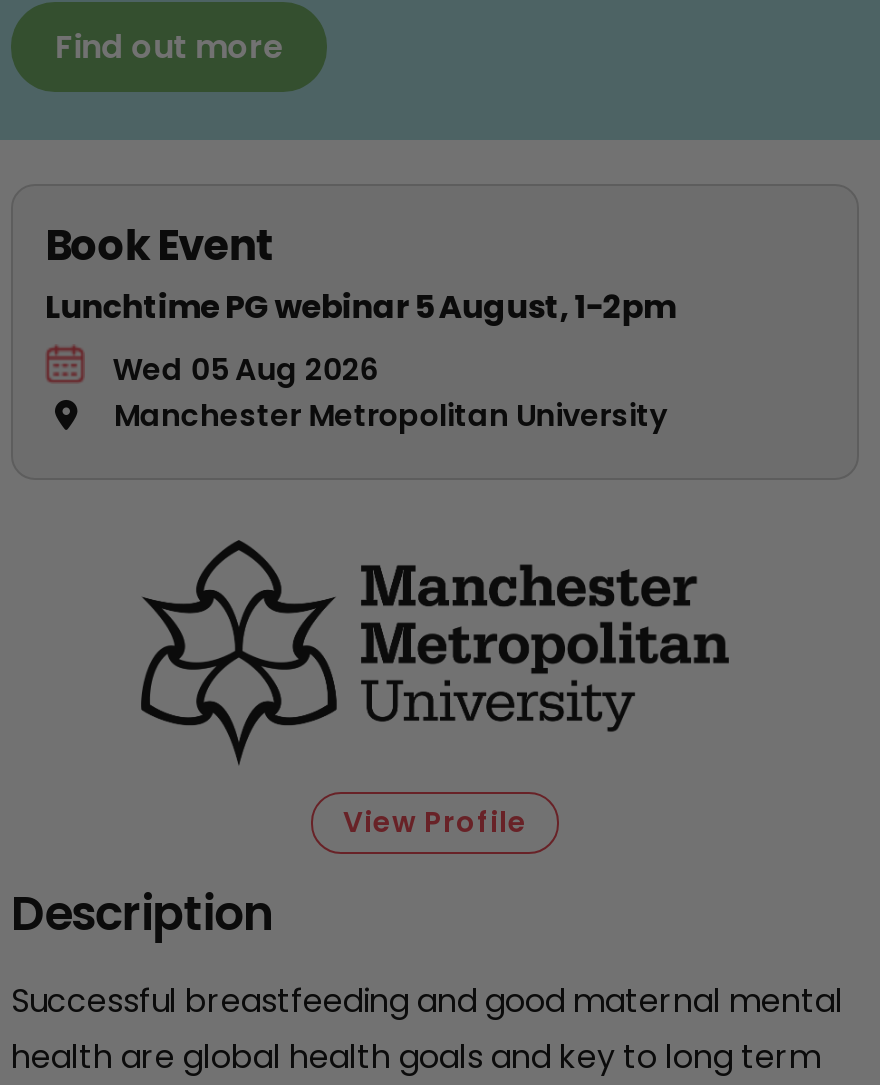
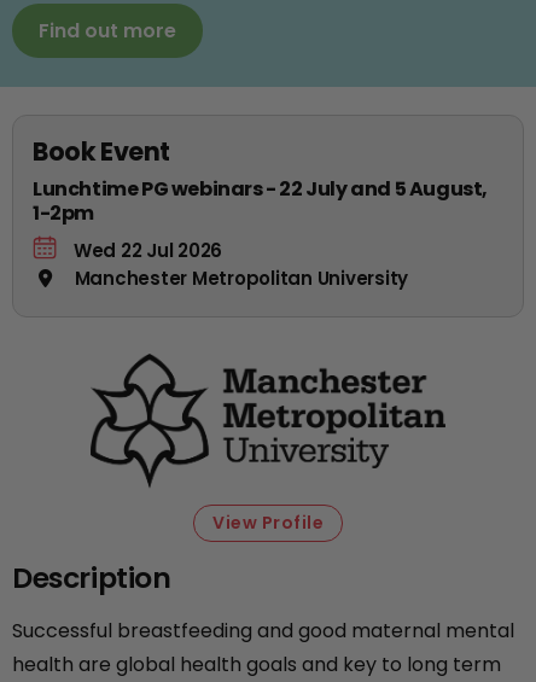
- Lunchtime PG webinar 5 August, 1-2pm
- Wed 05 Aug 2026
+ Lunchtime PG webinars - 22 July and 5 August,
+ 1-2pm
+ Wed 22 Jul 2026
